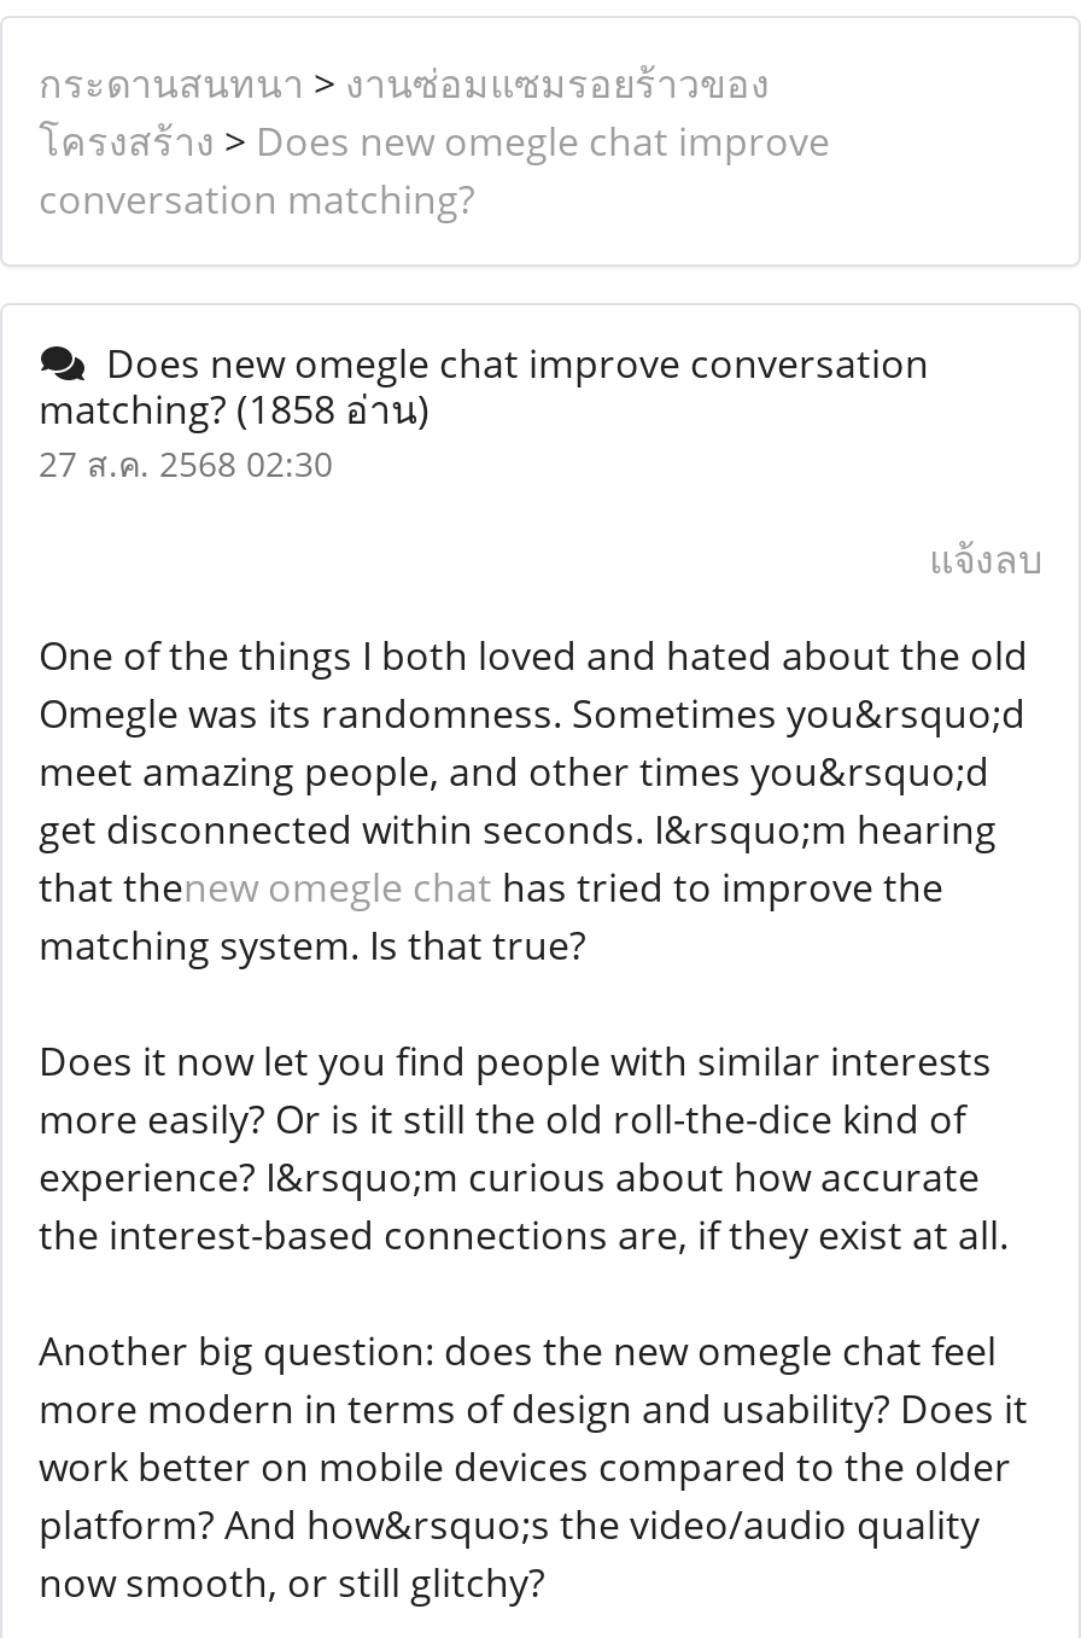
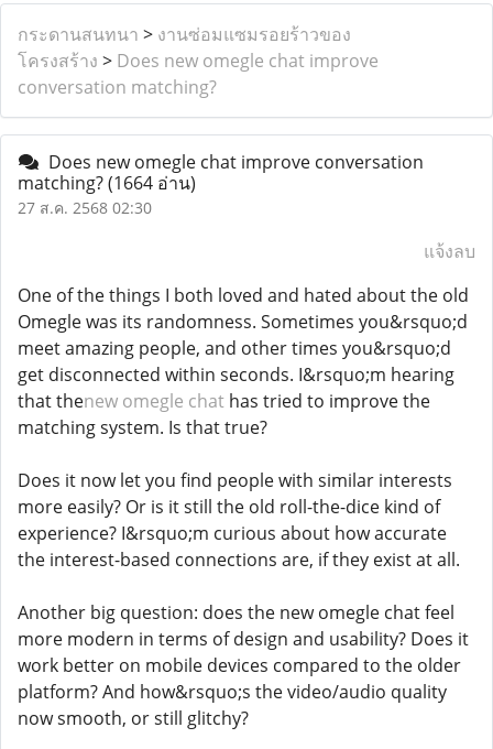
- matching? (1858 อ่าน)
+ matching? (1664 อ่าน)
